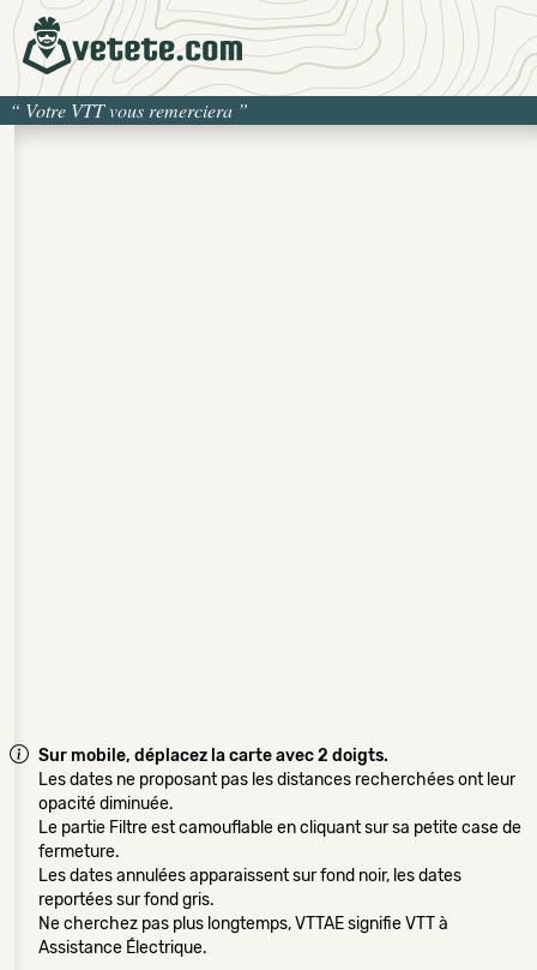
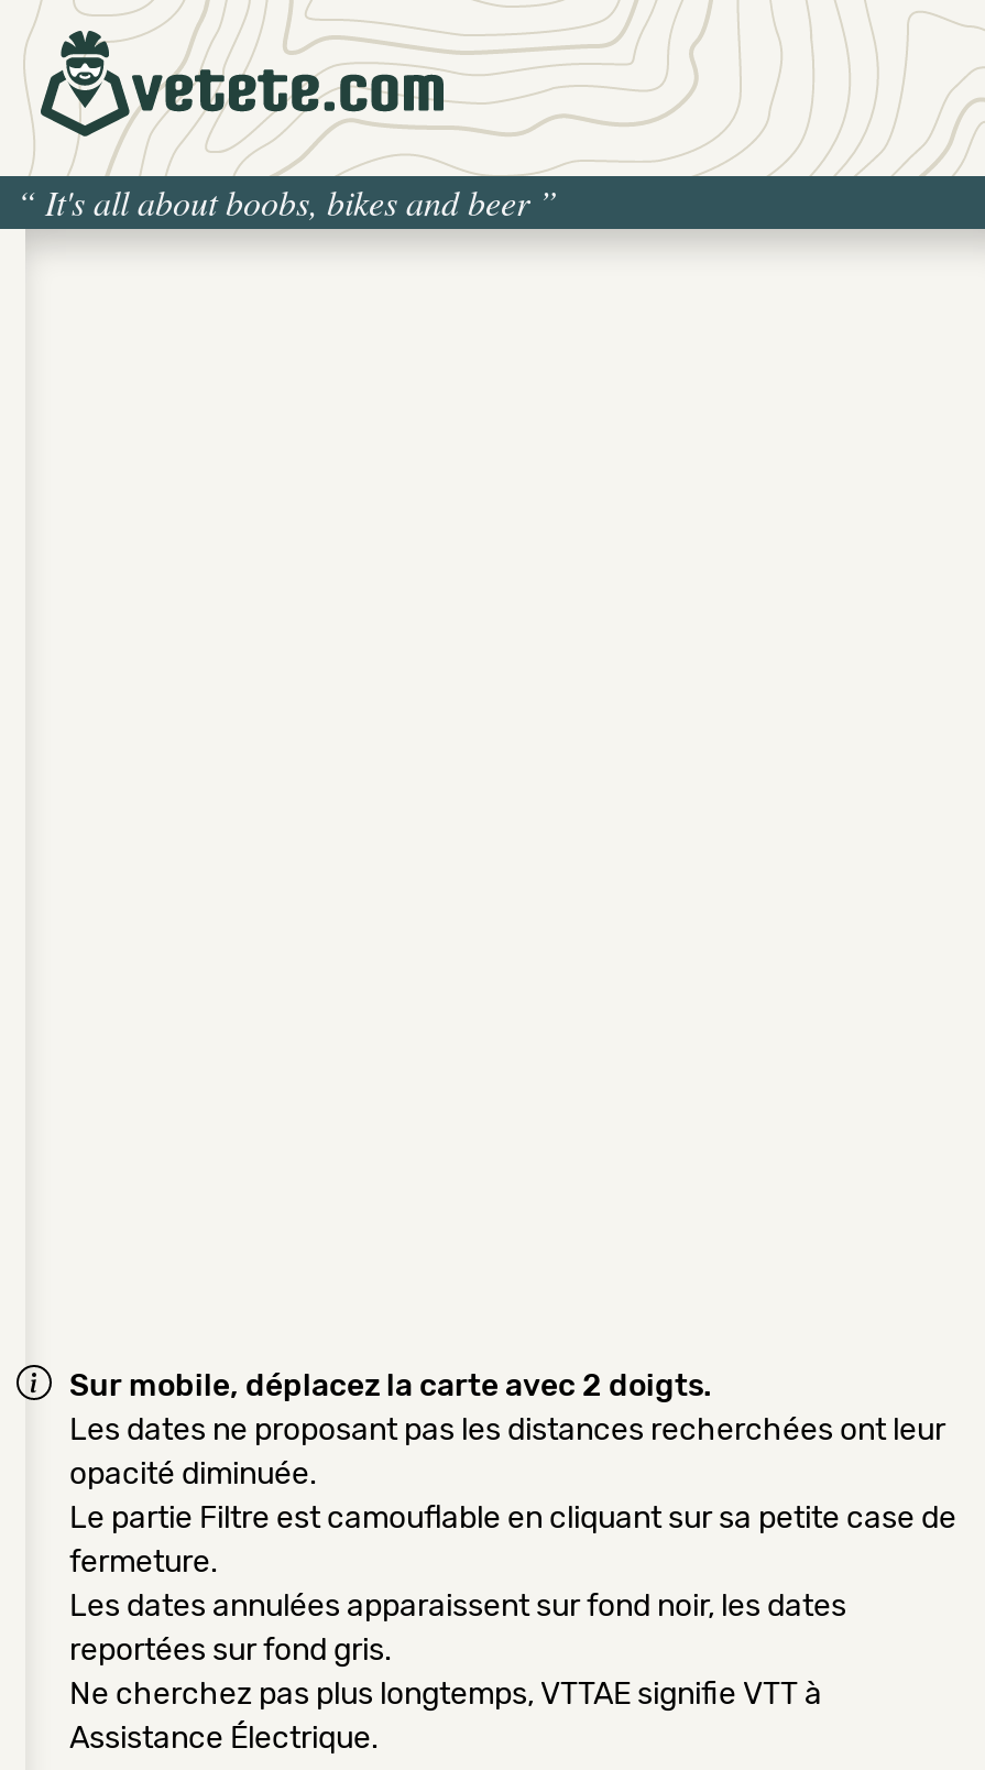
- “Votre VTT vous remerciera”
+ “It's all about boobs, bikes and beer”
